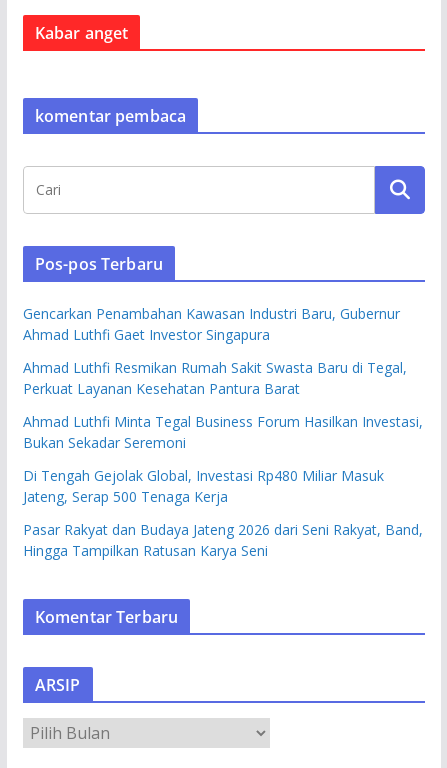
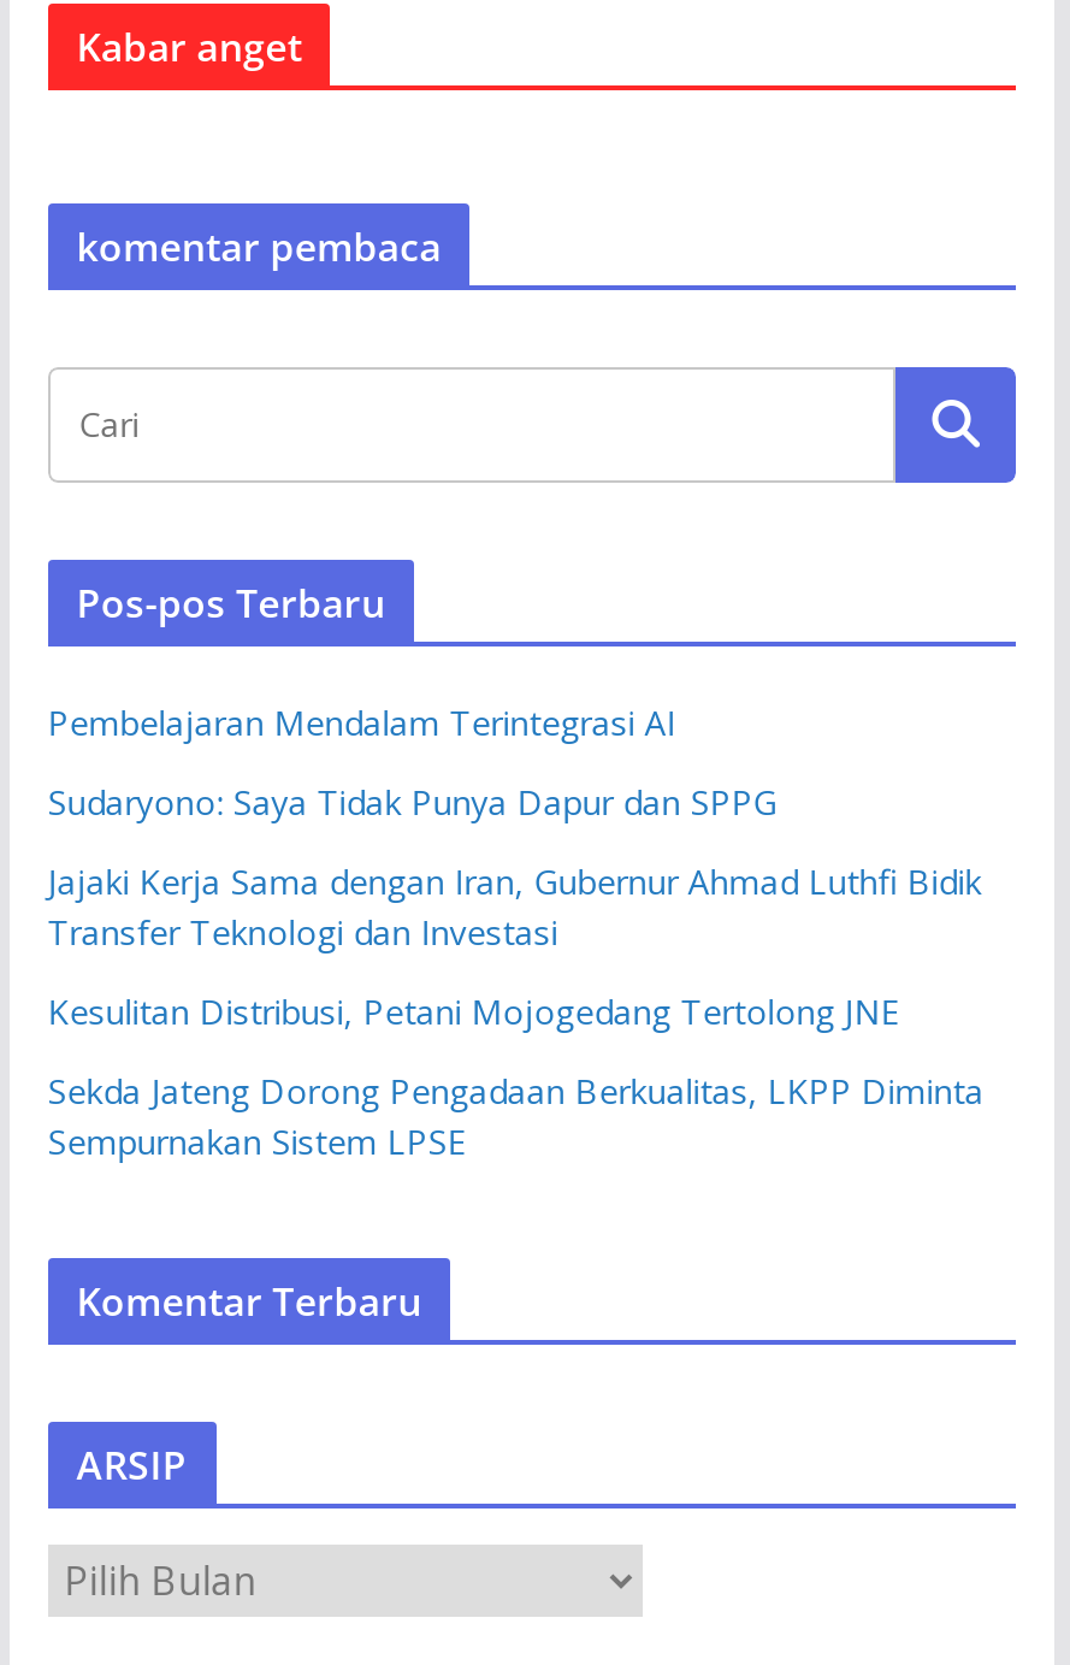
- Gencarkan Penambahan Kawasan Industri Baru, Gubernur
- Ahmad Luthfi Gaet Investor Singapura
+ Pembelajaran Mendalam Terintegrasi AI

- Ahmad Luthfi Resmikan Rumah Sakit Swasta Baru di Tegal,
- Perkuat Layanan Kesehatan Pantura Barat
+ Sudaryono: Saya Tidak Punya Dapur dan SPPG

- Ahmad Luthfi Minta Tegal Business Forum Hasilkan Investasi,
- Bukan Sekadar Seremoni
+ Jajaki Kerja Sama dengan Iran, Gubernur Ahmad Luthfi Bidik
+ Transfer Teknologi dan Investasi

- Di Tengah Gejolak Global, Investasi Rp480 Miliar Masuk
- Jateng, Serap 500 Tenaga Kerja
+ Kesulitan Distribusi, Petani Mojogedang Tertolong JNE

- Pasar Rakyat dan Budaya Jateng 2026 dari Seni Rakyat, Band,
- Hingga Tampilkan Ratusan Karya Seni
+ Sekda Jateng Dorong Pengadaan Berkualitas, LKPP Diminta
+ Sempurnakan Sistem LPSE
